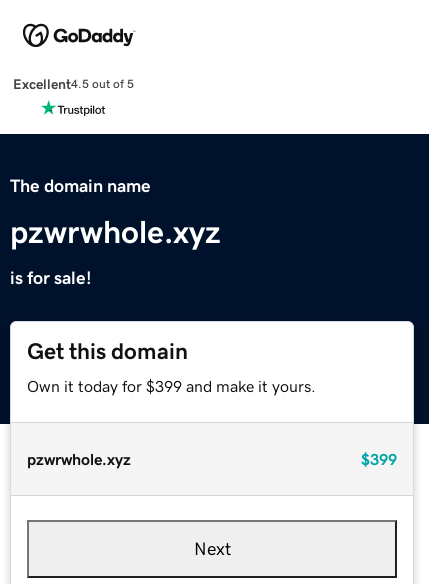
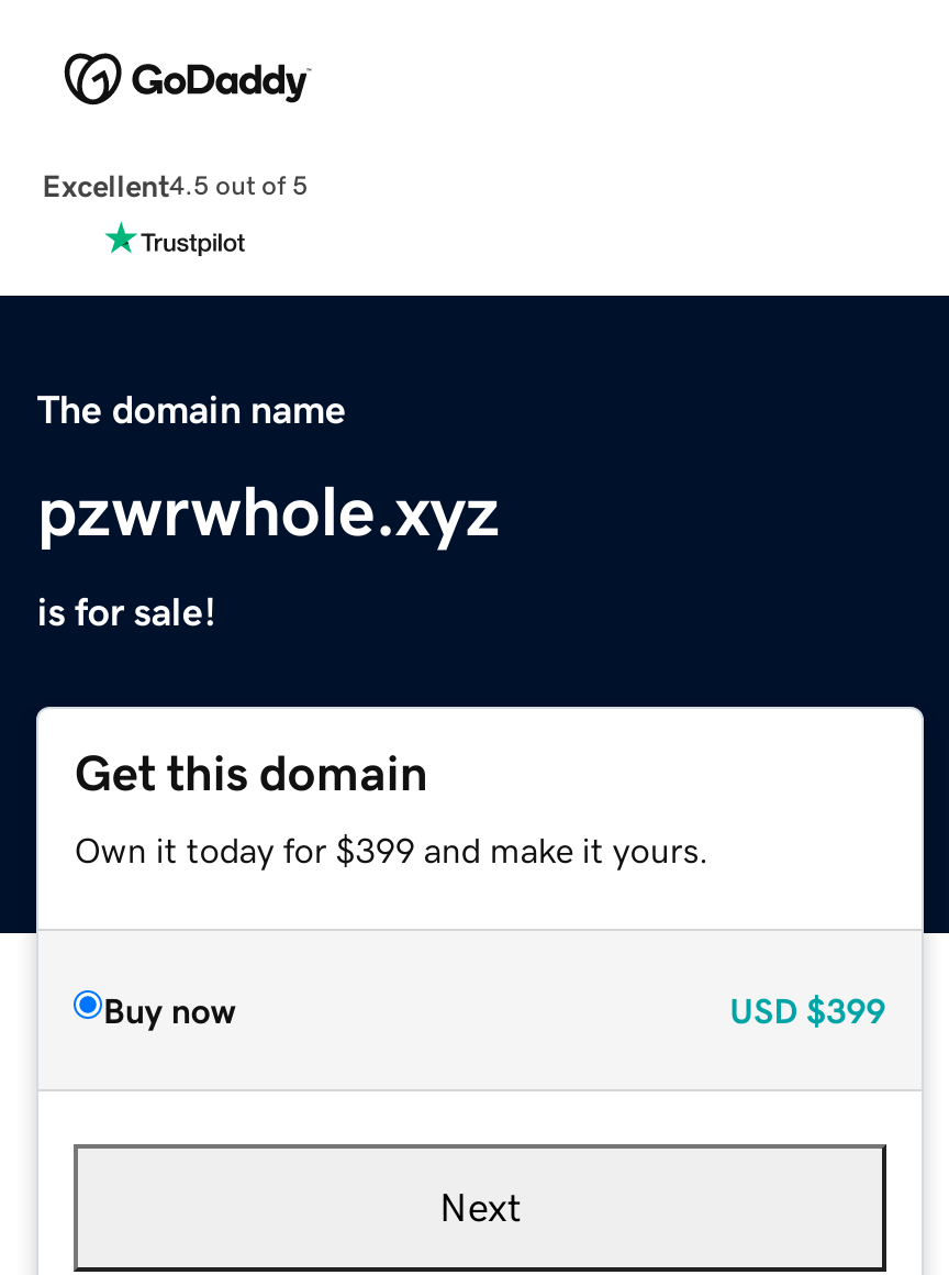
- pzwrwhole.xyz
- $399
+ Buy now
+ USD $399
